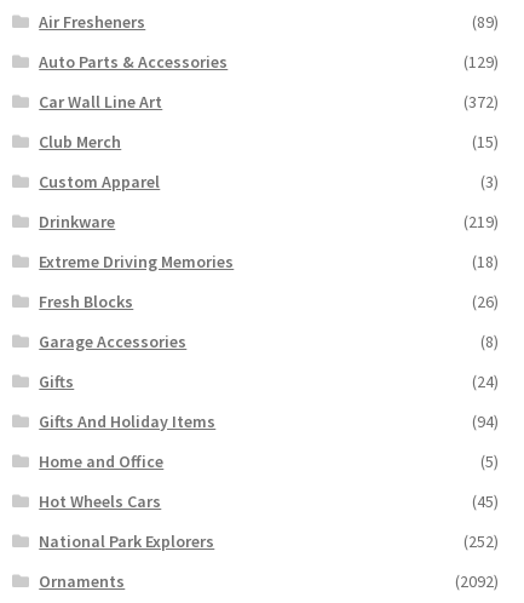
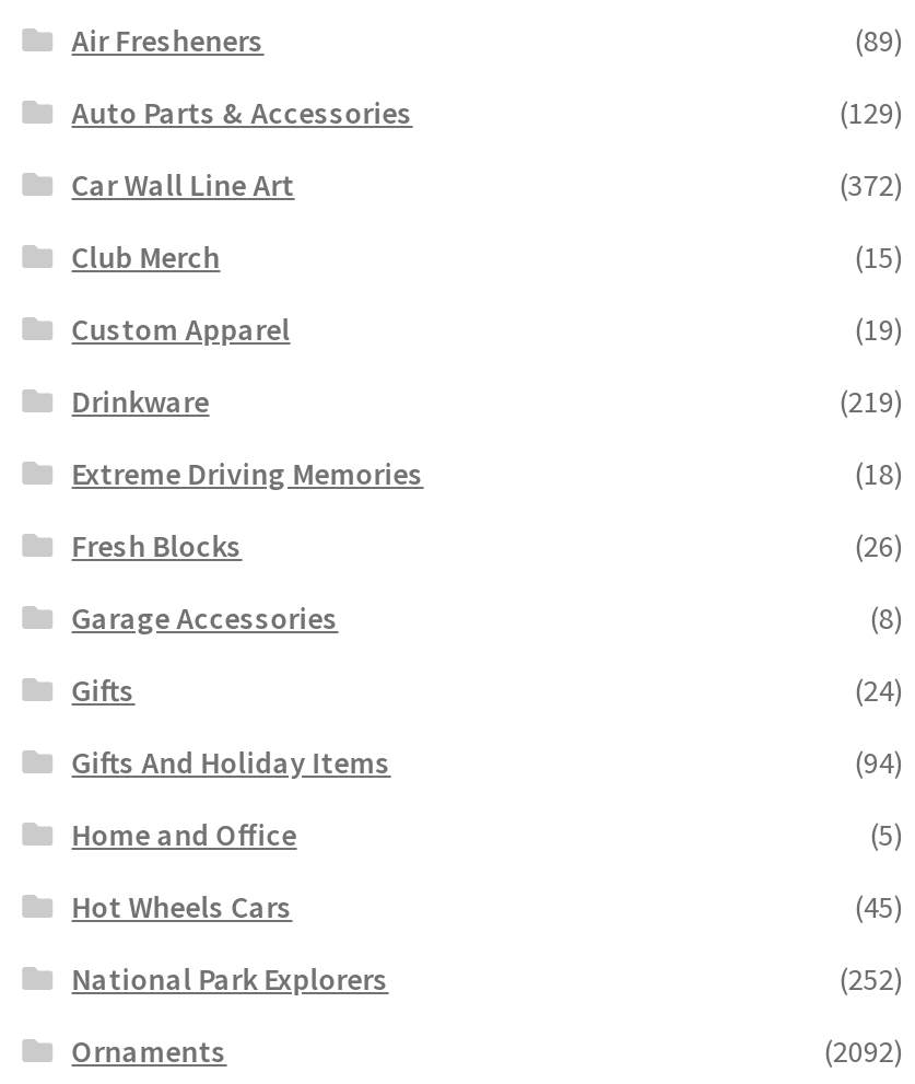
- (3)
+ (19)
